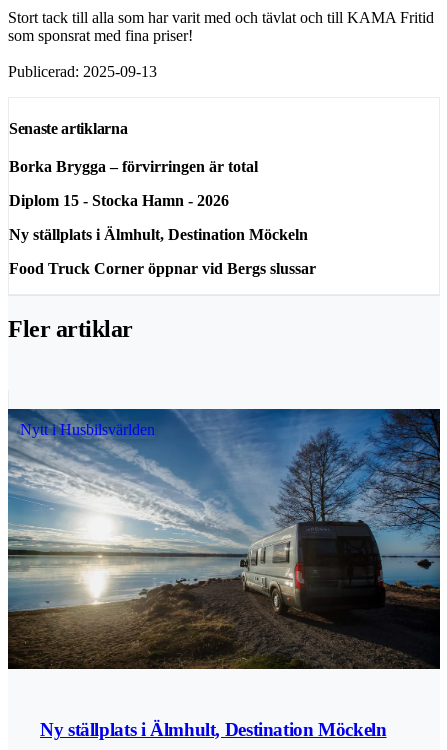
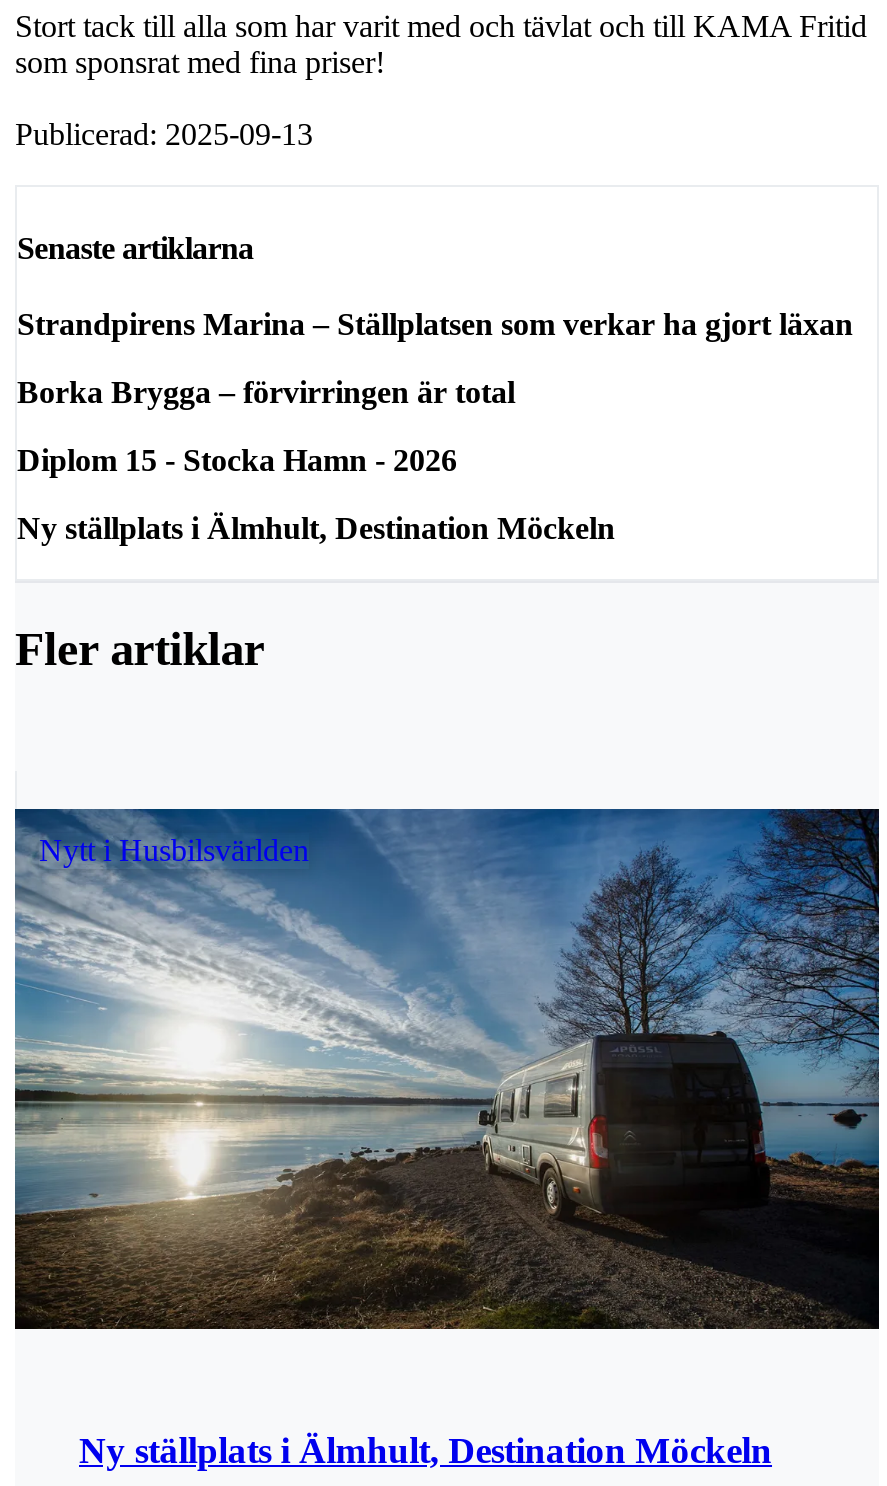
+ Strandpirens Marina – Ställplatsen som verkar ha gjort läxan

moved down: Borka Brygga – förvirringen är total | Diplom 15 - Stocka Hamn - 2026 | Ny ställplats i Älmhult, Destination Möckeln

- Food Truck Corner öppnar vid Bergs slussar
